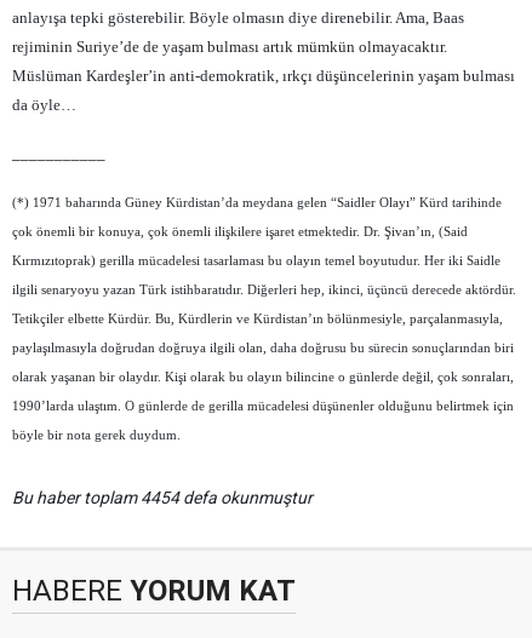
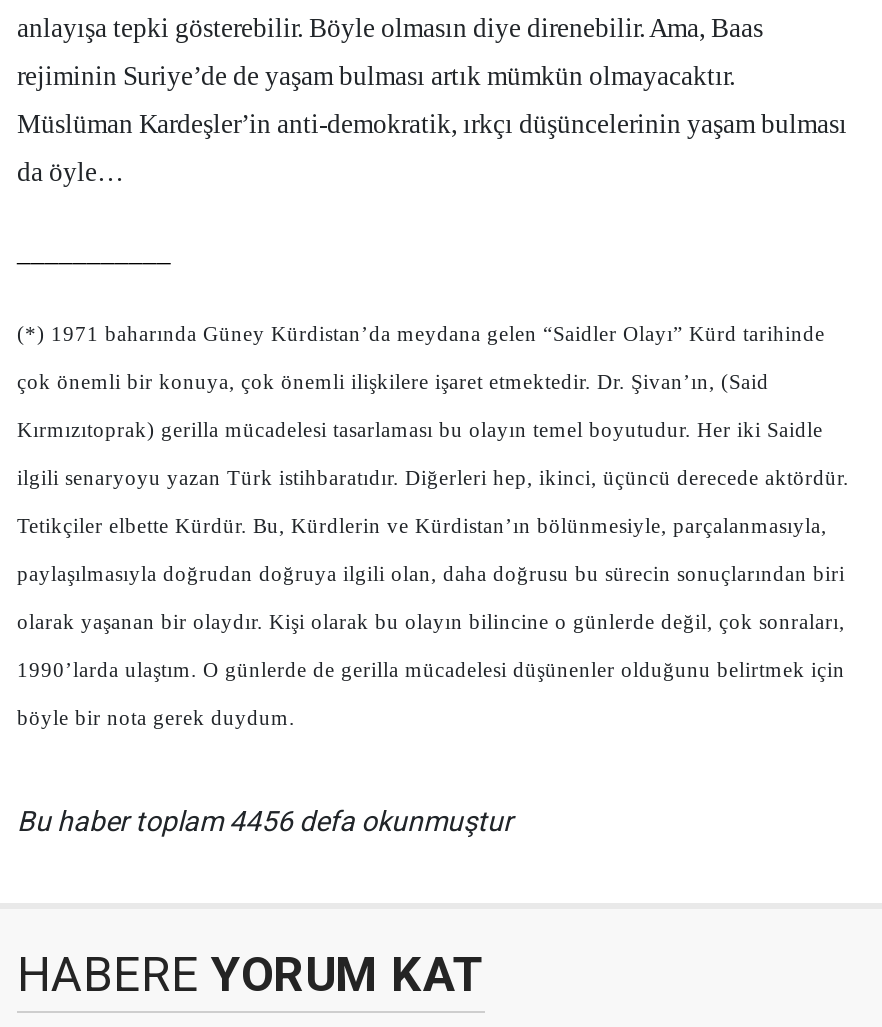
- Bu haber toplam 4454 defa okunmuştur
+ Bu haber toplam 4456 defa okunmuştur
